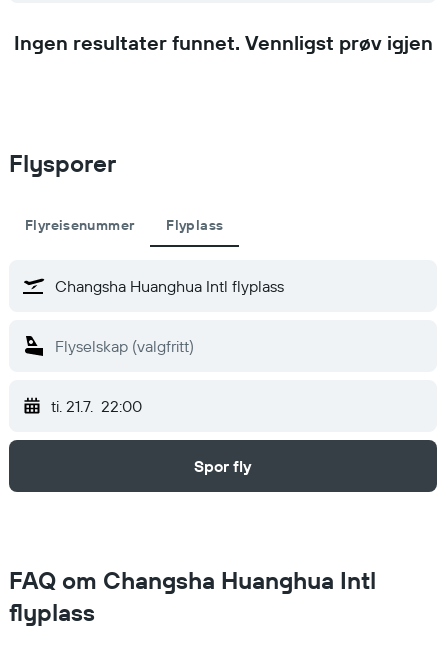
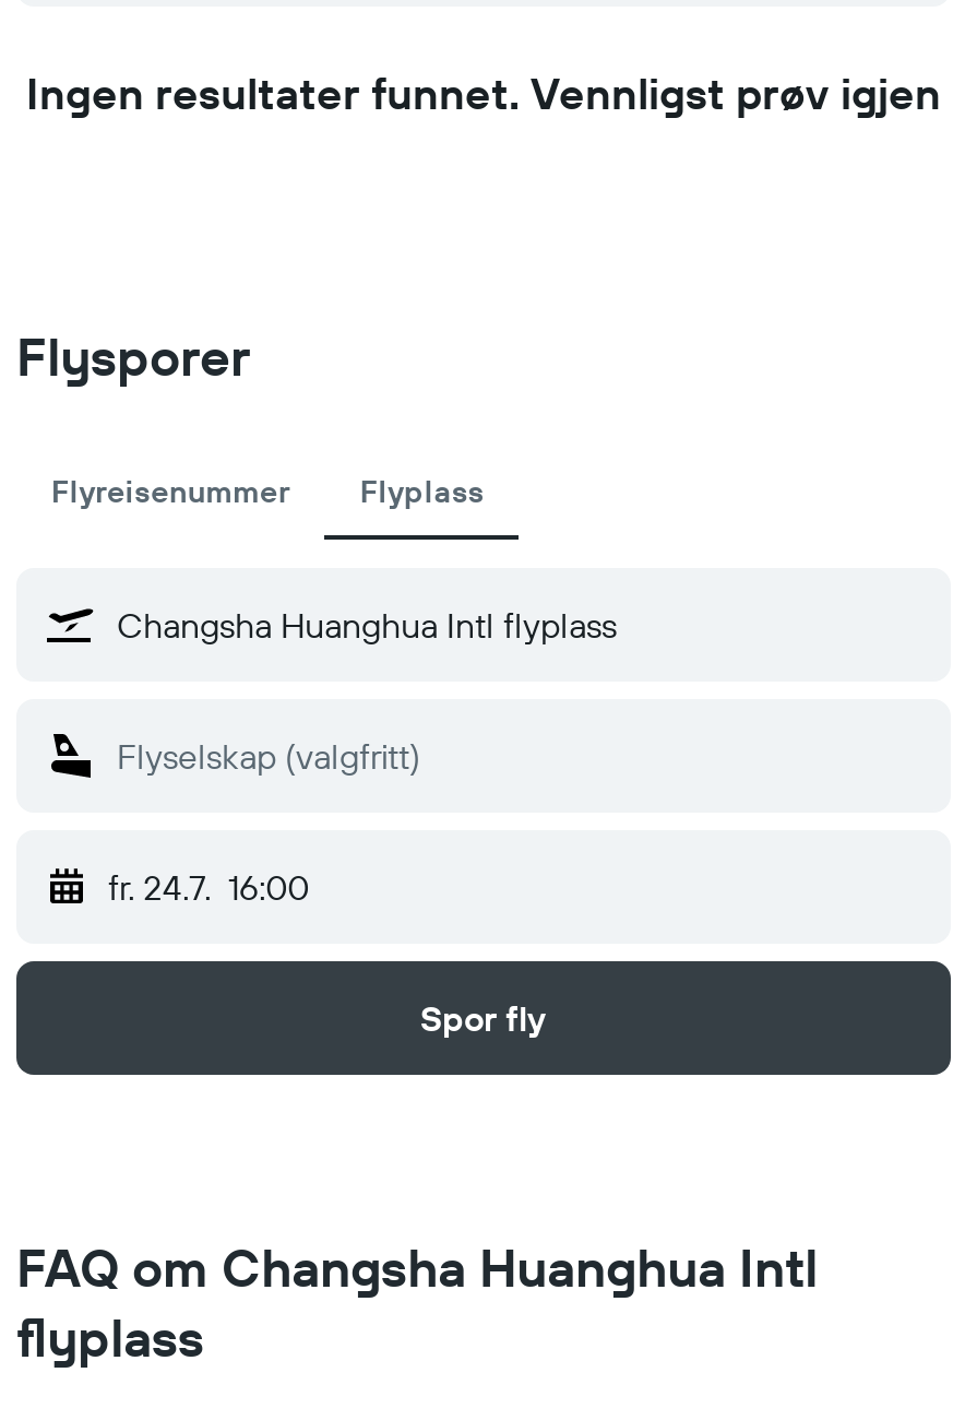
- ti. 21.7. 22:00
+ fr. 24.7. 16:00
